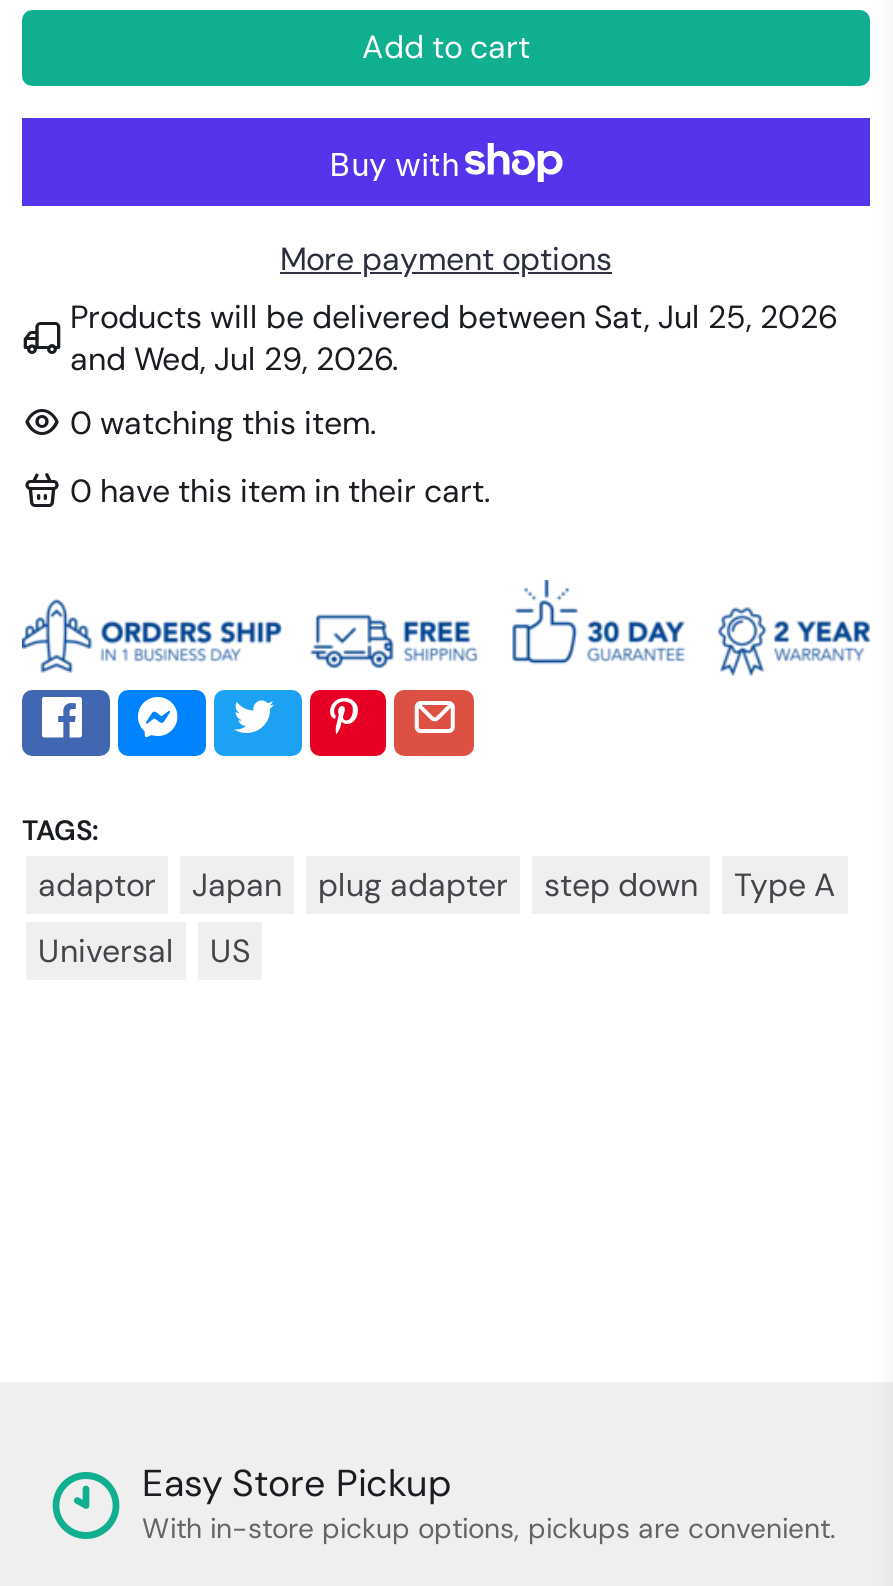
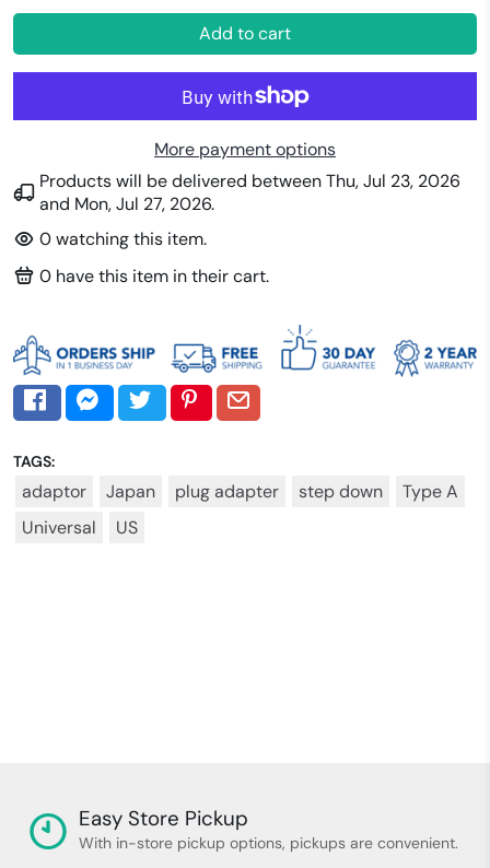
- Products will be delivered between Sat, Jul 25, 2026
+ Products will be delivered between Thu, Jul 23, 2026

- and Wed, Jul 29, 2026.
+ and Mon, Jul 27, 2026.
